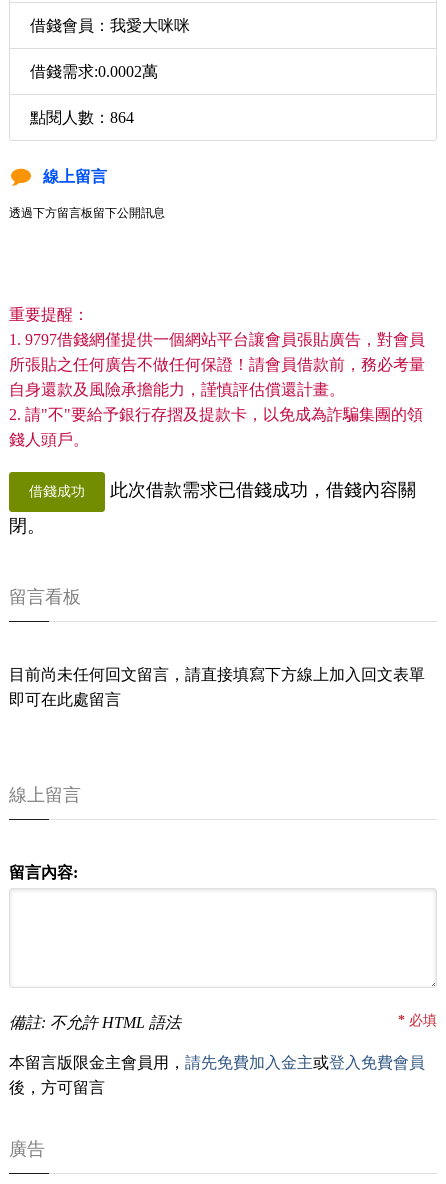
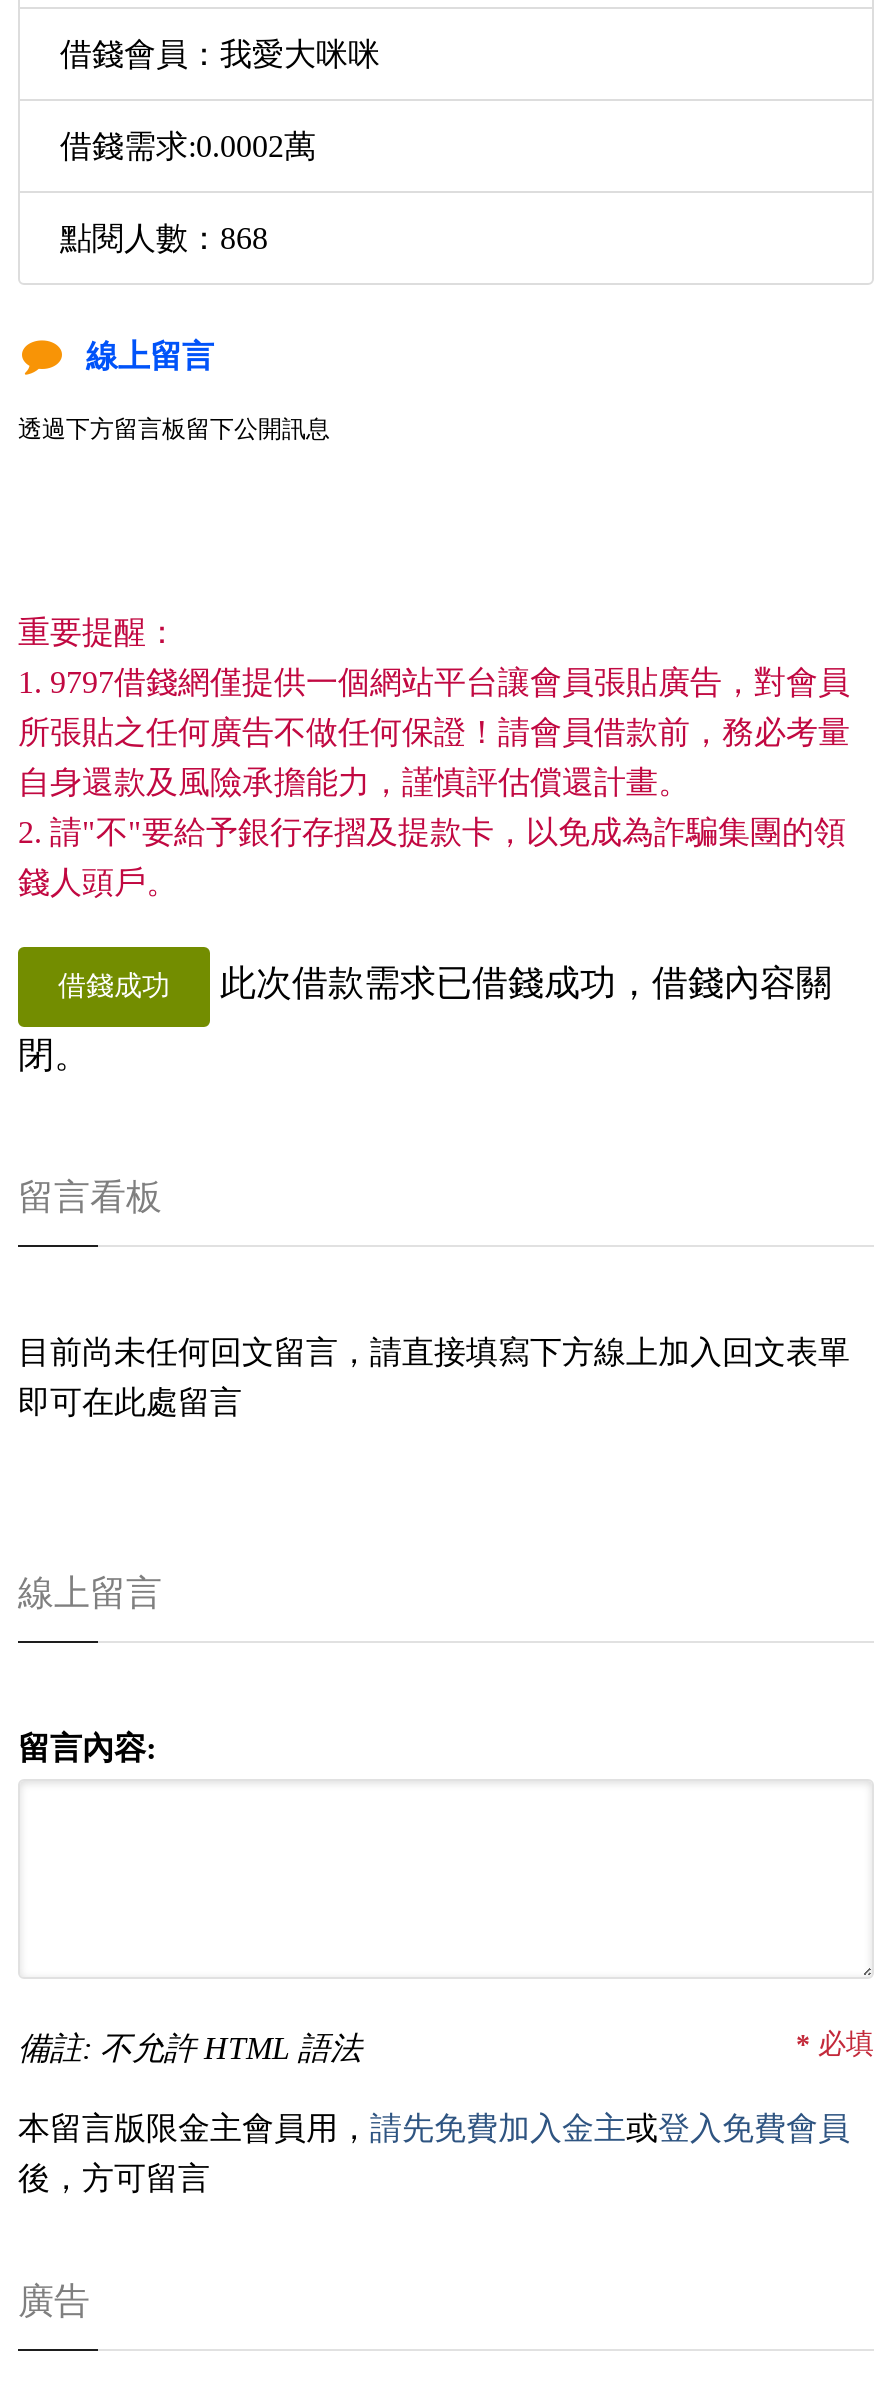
- 點閱人數：864
+ 點閱人數：868
